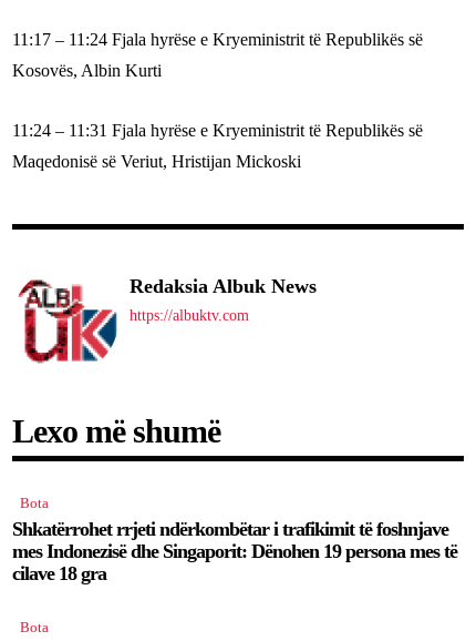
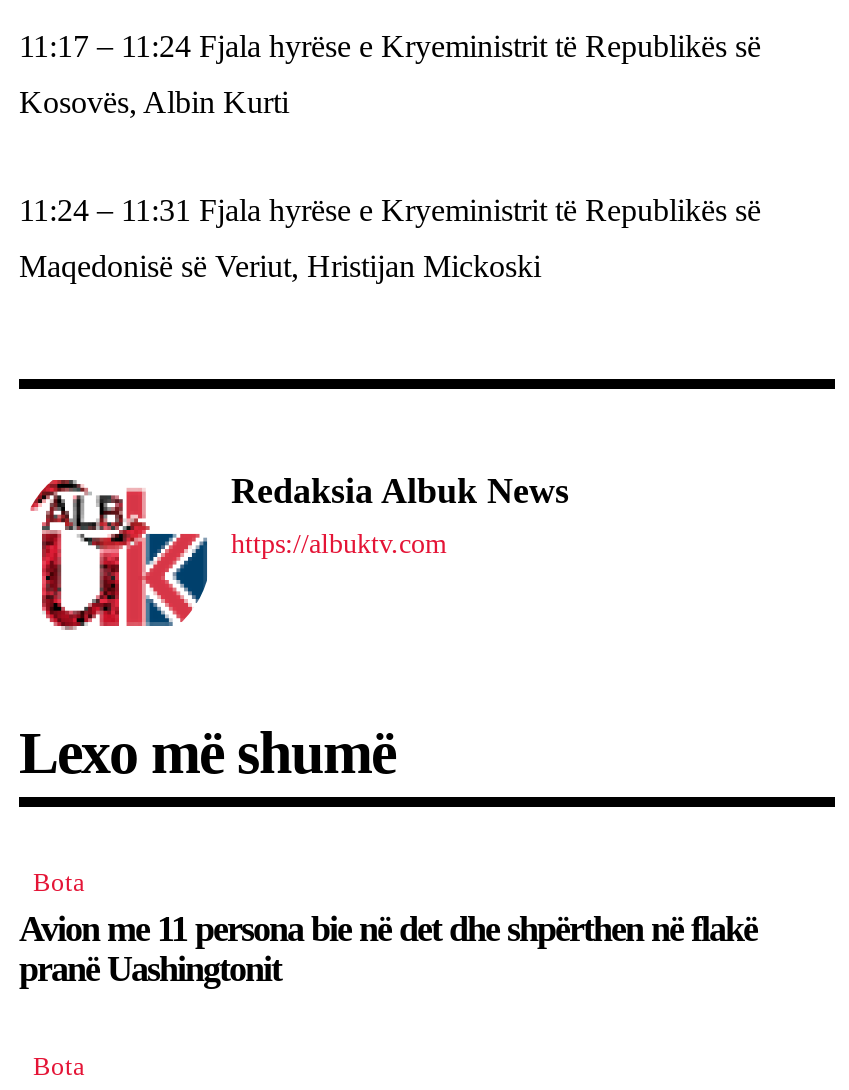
- Shkatërrohet rrjeti ndërkombëtar i trafikimit të foshnjave
- mes Indonezisë dhe Singaporit: Dënohen 19 persona mes të
- cilave 18 gra
+ Avion me 11 persona bie në det dhe shpërthen në flakë
+ pranë Uashingtonit
